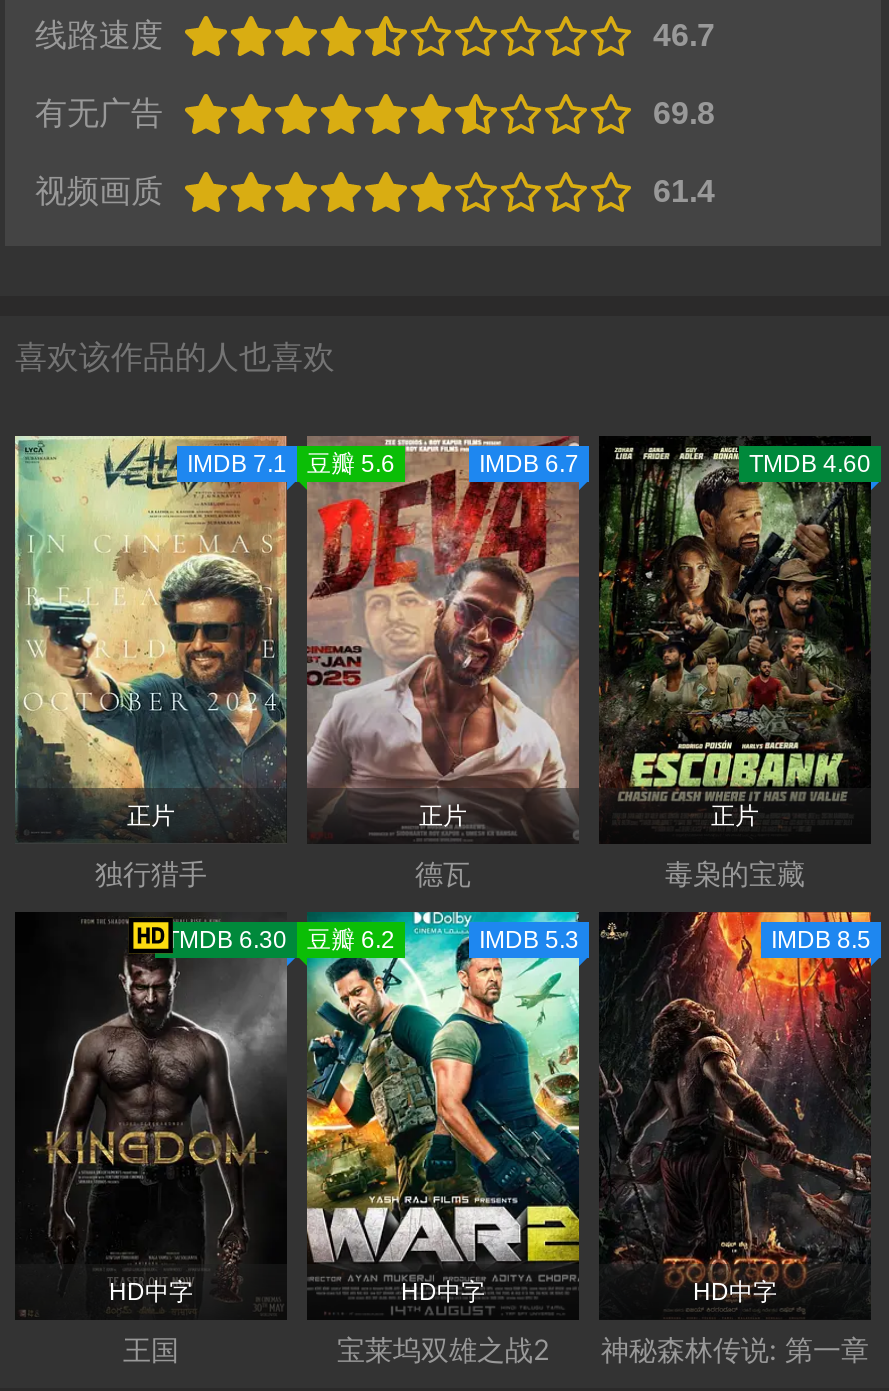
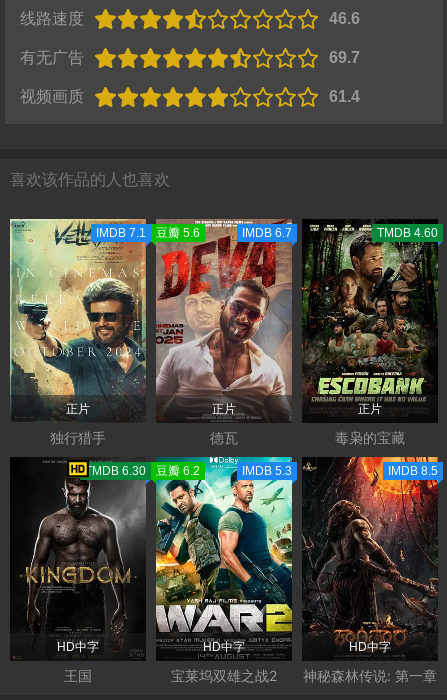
- 46.7
+ 46.6

- 69.8
+ 69.7
